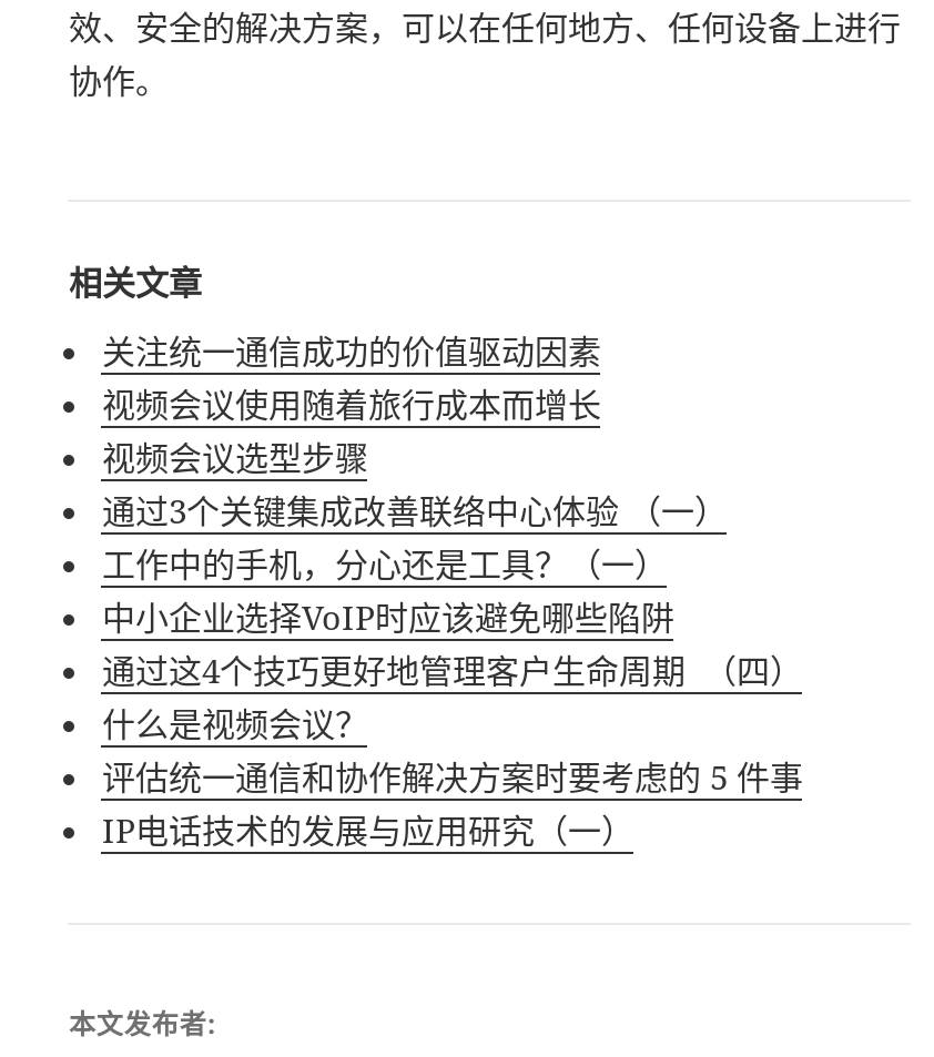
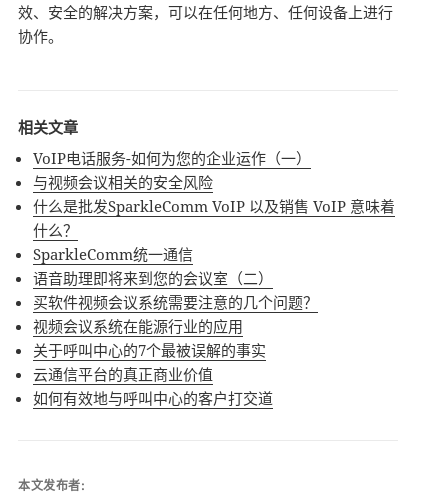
- 关注统一通信成功的价值驱动因素
- 视频会议使用随着旅行成本而增长
- 视频会议选型步骤
- 通过3个关键集成改善联络中心体验 （一）
- 工作中的手机，分心还是工具？（一）
- 中小企业选择VoIP时应该避免哪些陷阱
- 通过这4个技巧更好地管理客户生命周期 （四）
- 什么是视频会议？
- 评估统一通信和协作解决方案时要考虑的 5 件事
- IP电话技术的发展与应用研究（一）
+ VoIP电话服务-如何为您的企业运作（一）
+ 与视频会议相关的安全风险
+ 什么是批发SparkleComm VoIP 以及销售 VoIP 意味着
+ 什么？
+ SparkleComm统一通信
+ 语音助理即将来到您的会议室（二）
+ 买软件视频会议系统需要注意的几个问题？
+ 视频会议系统在能源行业的应用
+ 关于呼叫中心的7个最被误解的事实
+ 云通信平台的真正商业价值
+ 如何有效地与呼叫中心的客户打交道
